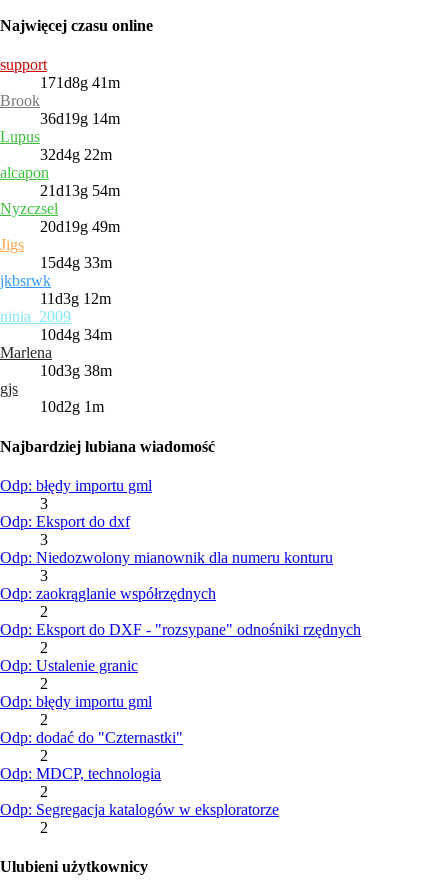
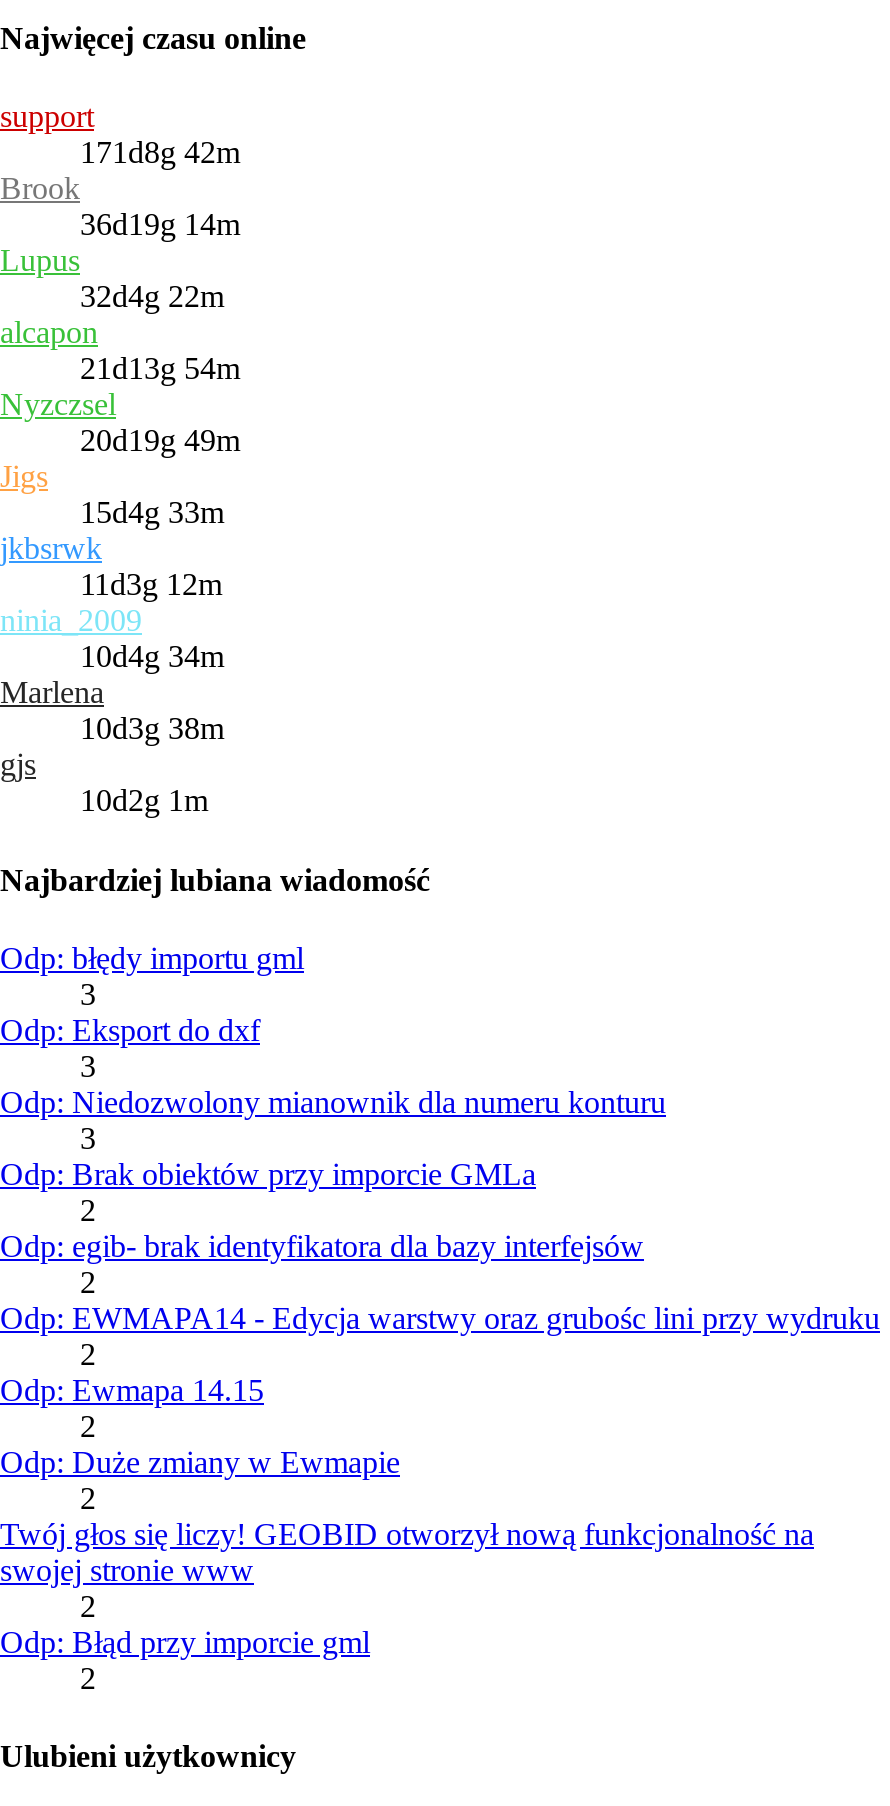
- 171d8g 41m
+ 171d8g 42m

- Odp: zaokrąglanie współrzędnych
+ Odp: Brak obiektów przy imporcie GMLa

- Odp: Eksport do DXF - "rozsypane" odnośniki rzędnych
+ Odp: egib- brak identyfikatora dla bazy interfejsów

- Odp: Ustalenie granic
+ Odp: EWMAPA14 - Edycja warstwy oraz grubośc lini przy wydruku

- Odp: błędy importu gml
+ Odp: Ewmapa 14.15

- Odp: dodać do "Czternastki"
+ Odp: Duże zmiany w Ewmapie

- Odp: MDCP, technologia
+ Twój głos się liczy! GEOBID otworzył nową funkcjonalność na
+ swojej stronie www

- Odp: Segregacja katalogów w eksploratorze
+ Odp: Błąd przy imporcie gml
